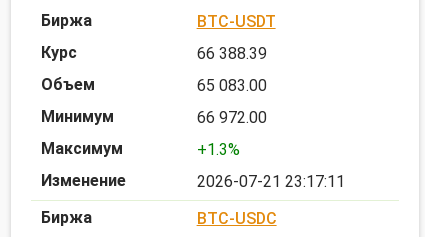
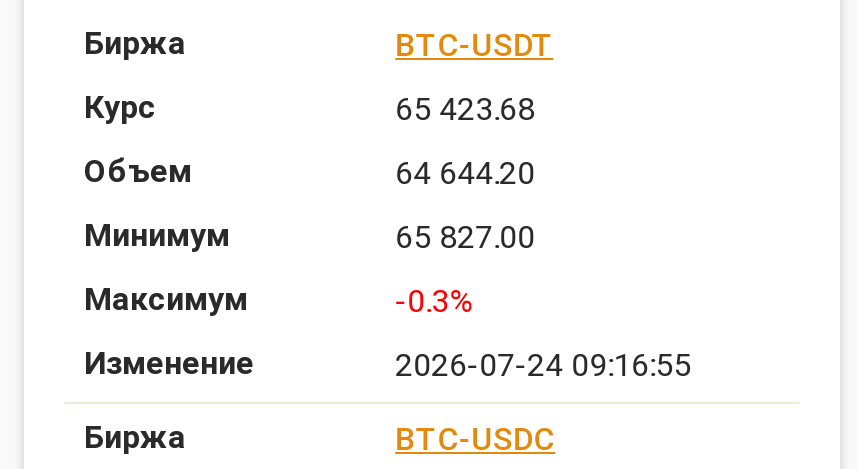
- 66 388.39
+ 65 423.68

- 65 083.00
+ 64 644.20

- 66 972.00
+ 65 827.00

- +1.3%
+ -0.3%

- 2026-07-21 23:17:11
+ 2026-07-24 09:16:55
